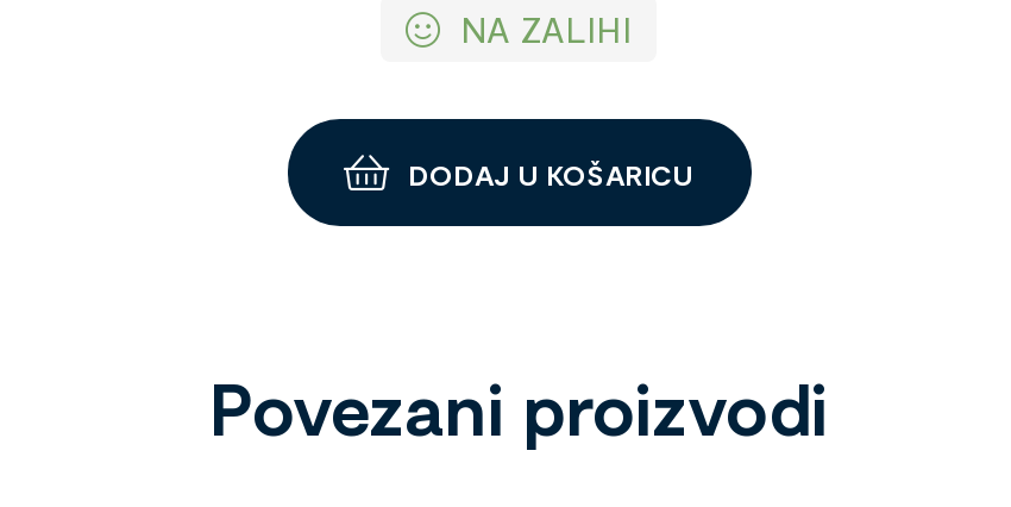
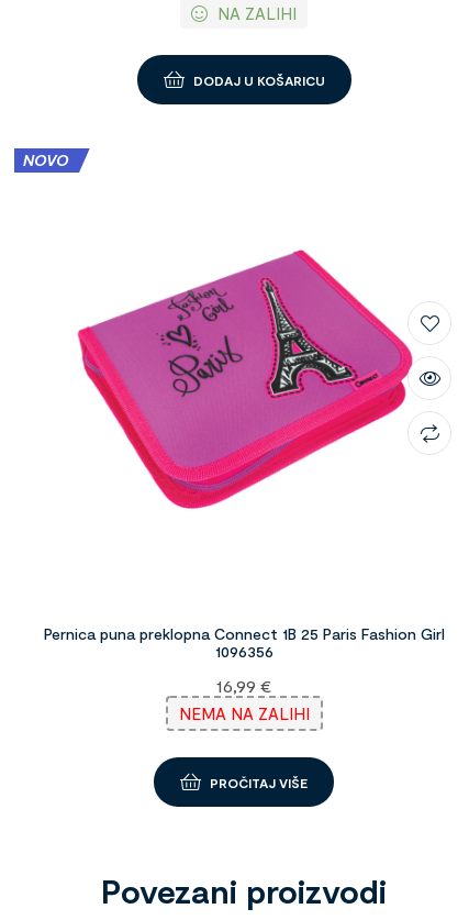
+ NOVO

+ Pernica puna preklopna Connect 1B 25 Paris Fashion Girl
+ 1096356
+ 16,99 €
+ NEMA NA ZALIHI

+ [image]

+ [image]
+ PROČITAJ VIŠE
